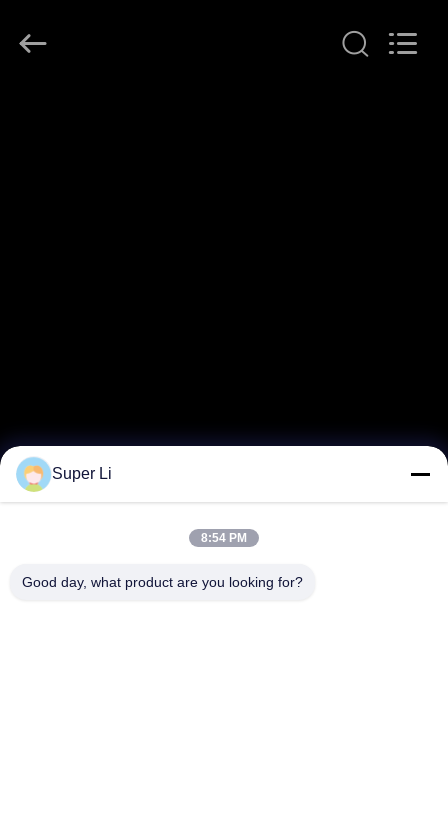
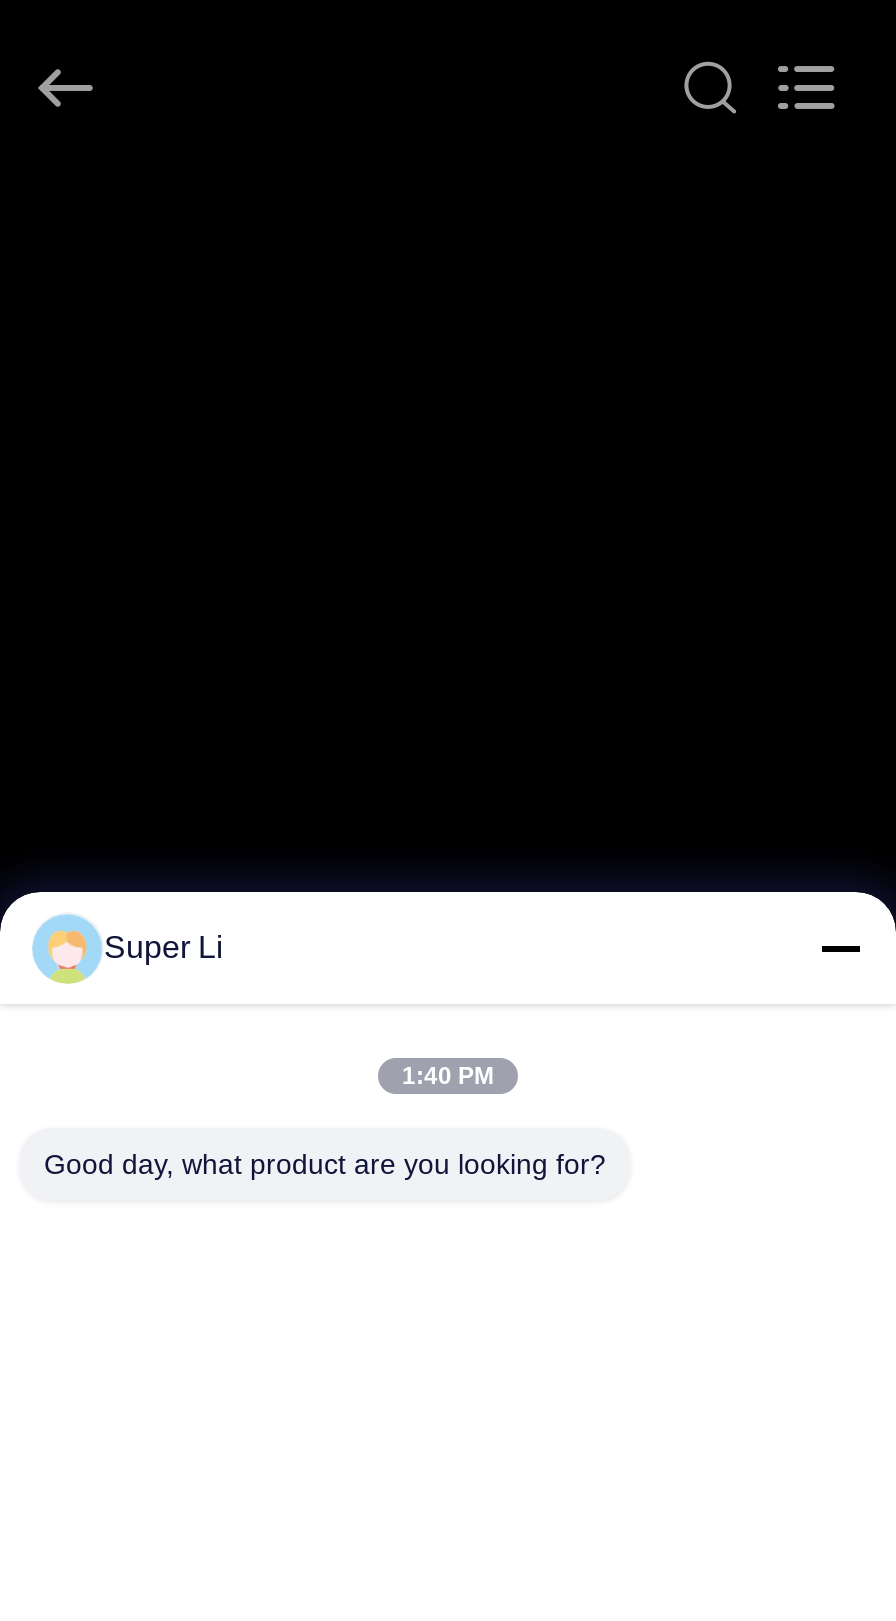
- 8:54 PM
+ 1:40 PM
